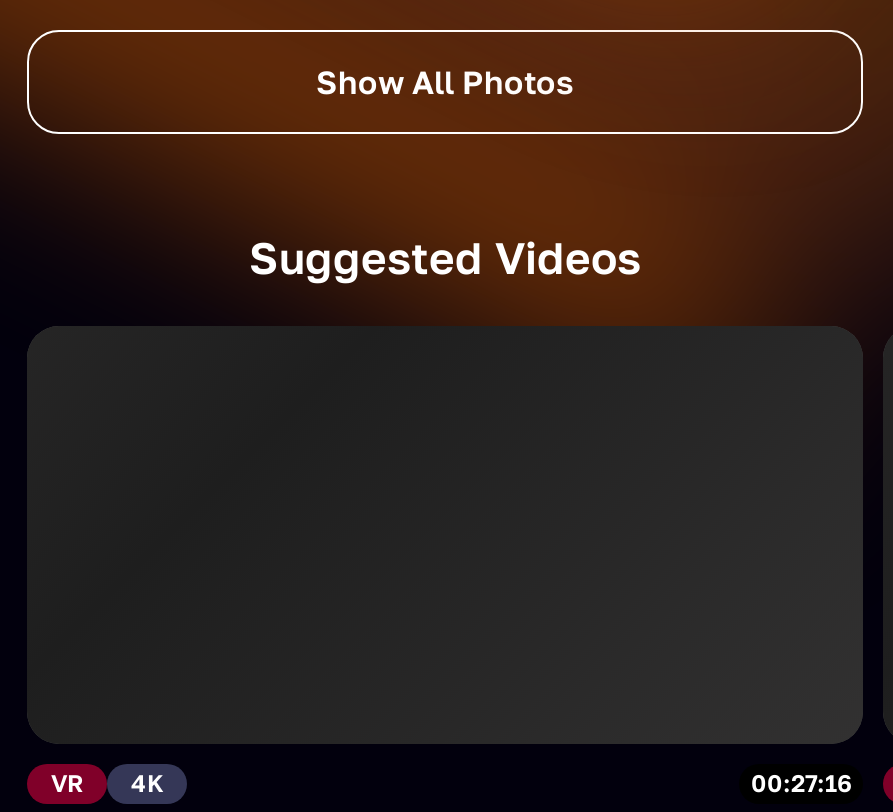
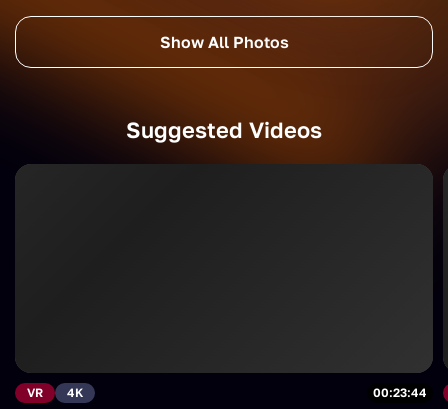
- 00:27:16
+ 00:23:44
